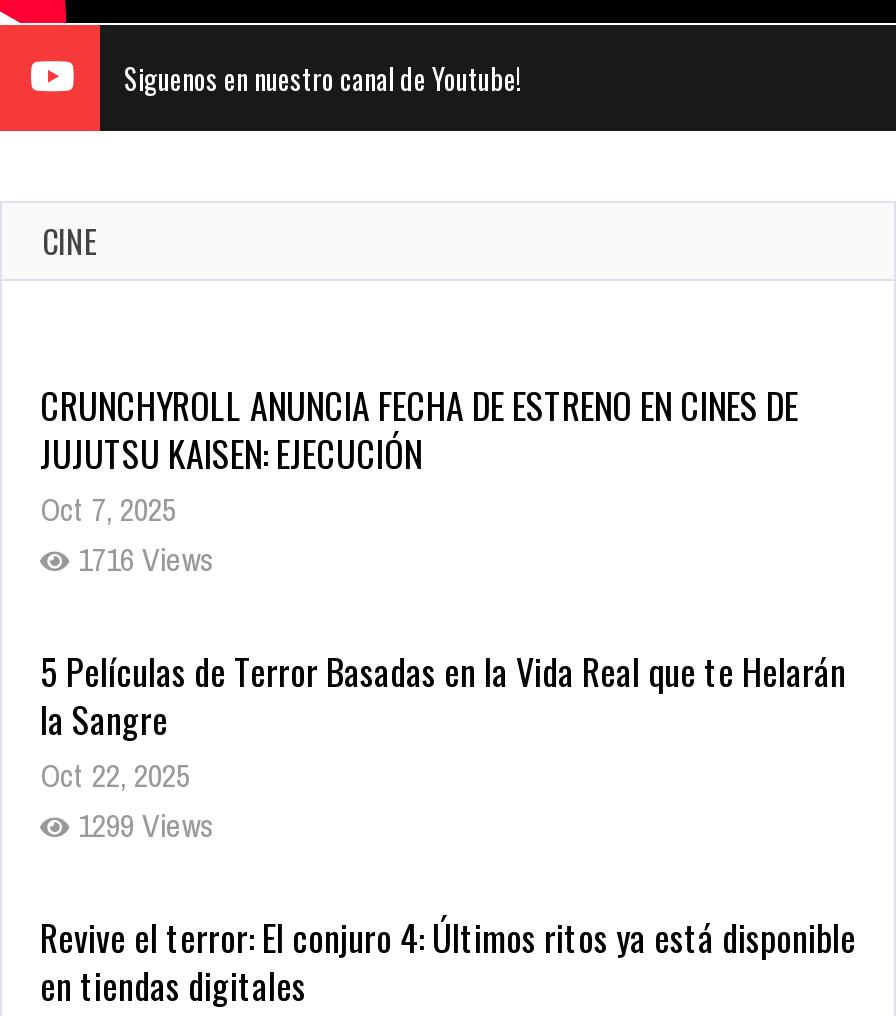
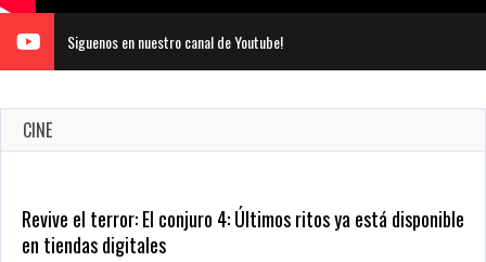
- CRUNCHYROLL ANUNCIA FECHA DE ESTRENO EN CINES DE
- JUJUTSU KAISEN: EJECUCIÓN
- Oct 7, 2025
- 1716 Views
- 5 Películas de Terror Basadas en la Vida Real que te Helarán
- la Sangre
- Oct 22, 2025
- 1299 Views
